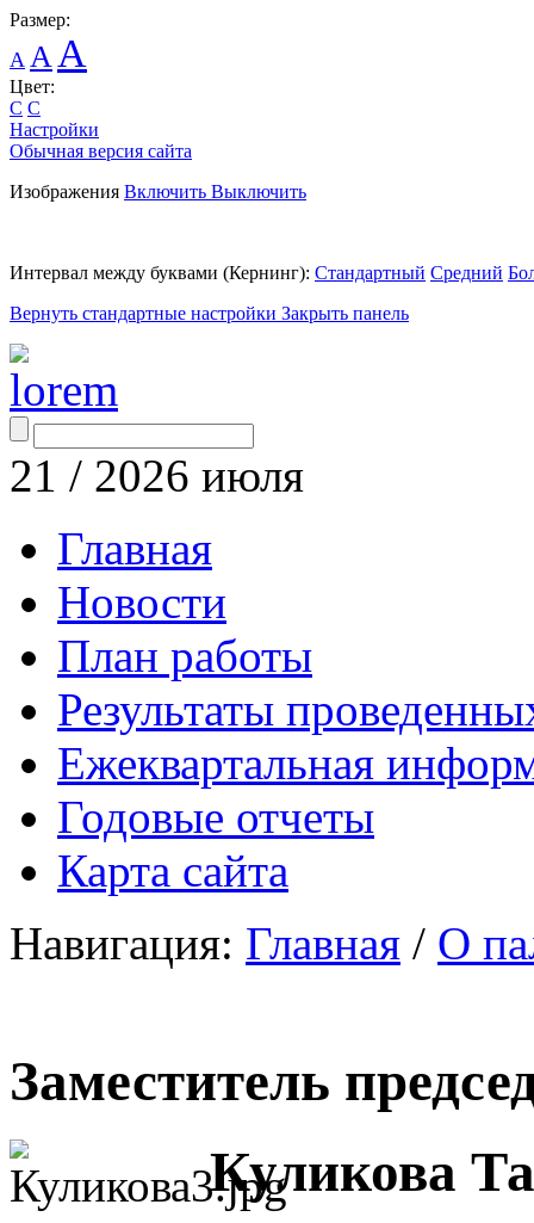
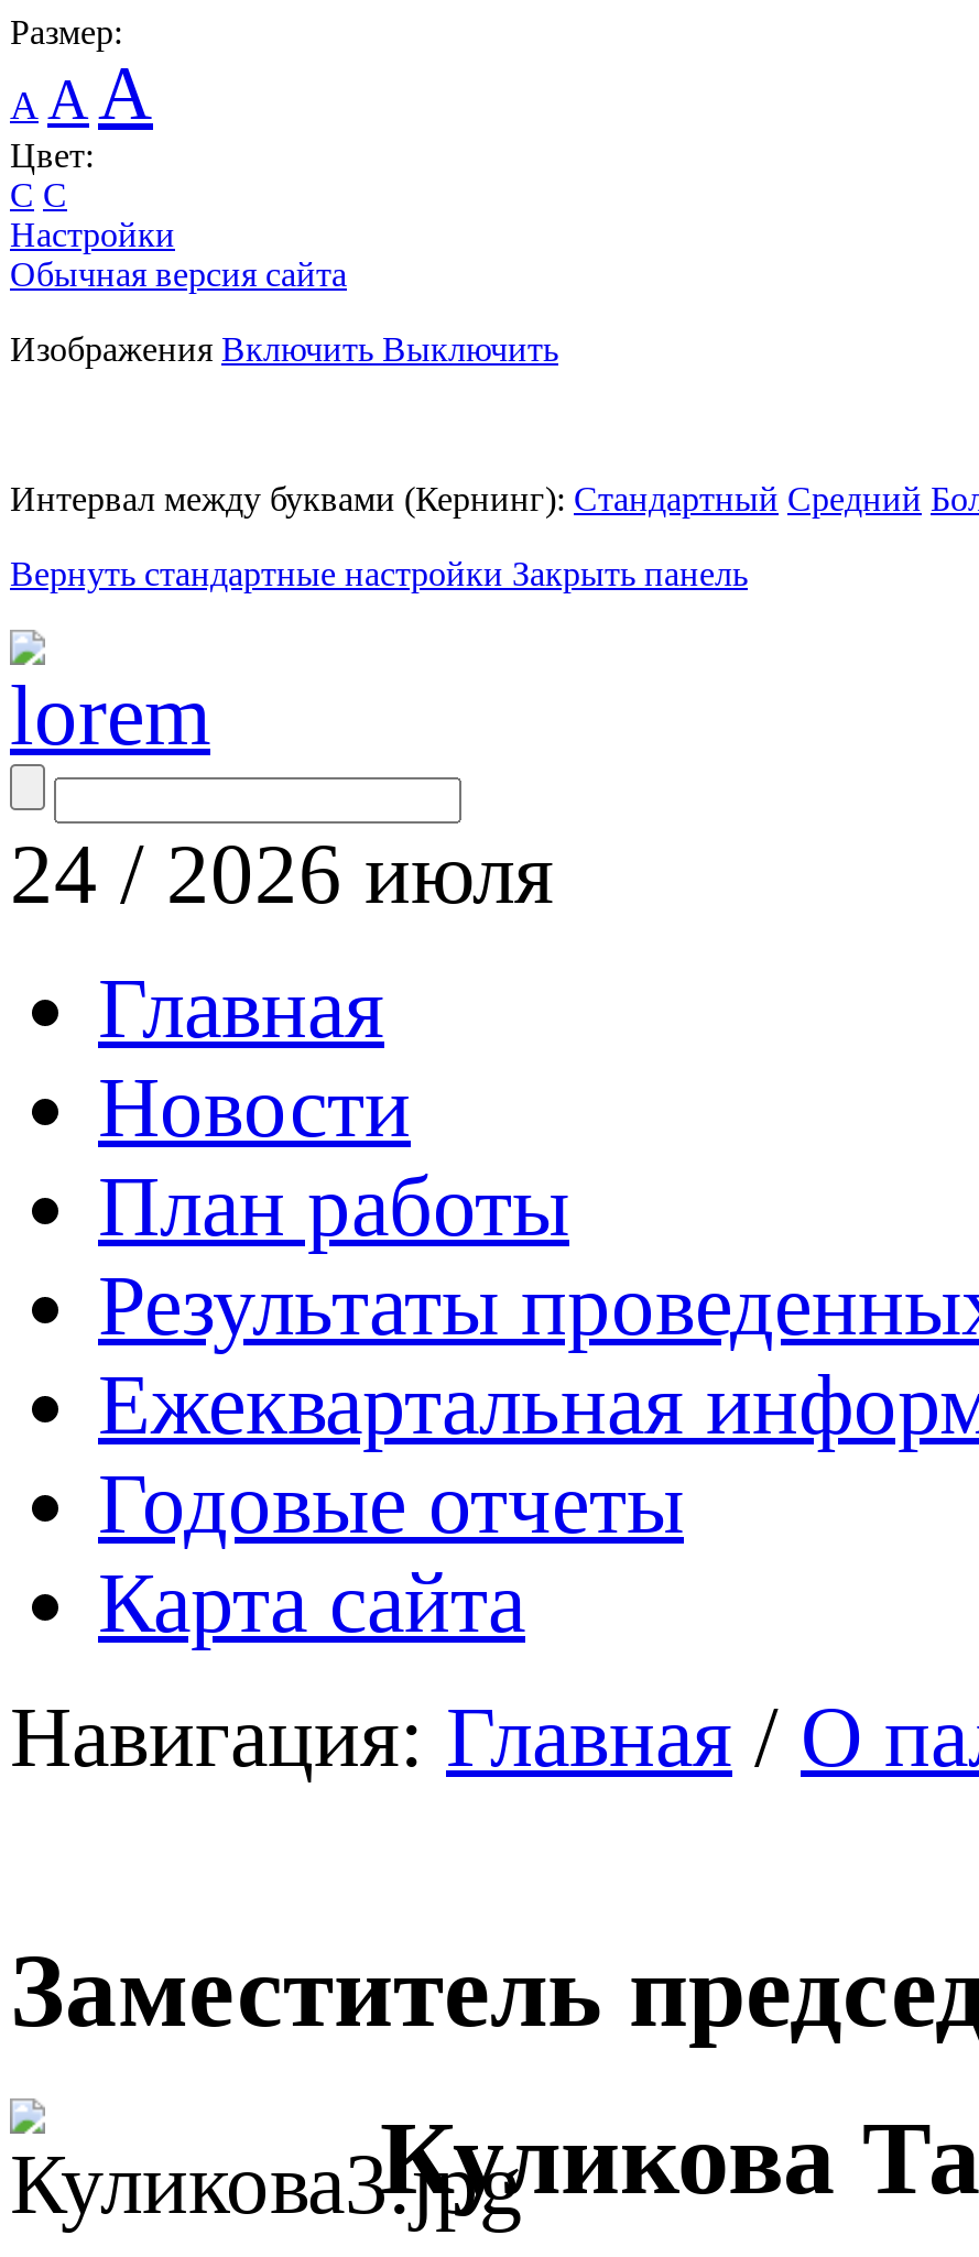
- 21 / 2026 июля
+ 24 / 2026 июля
